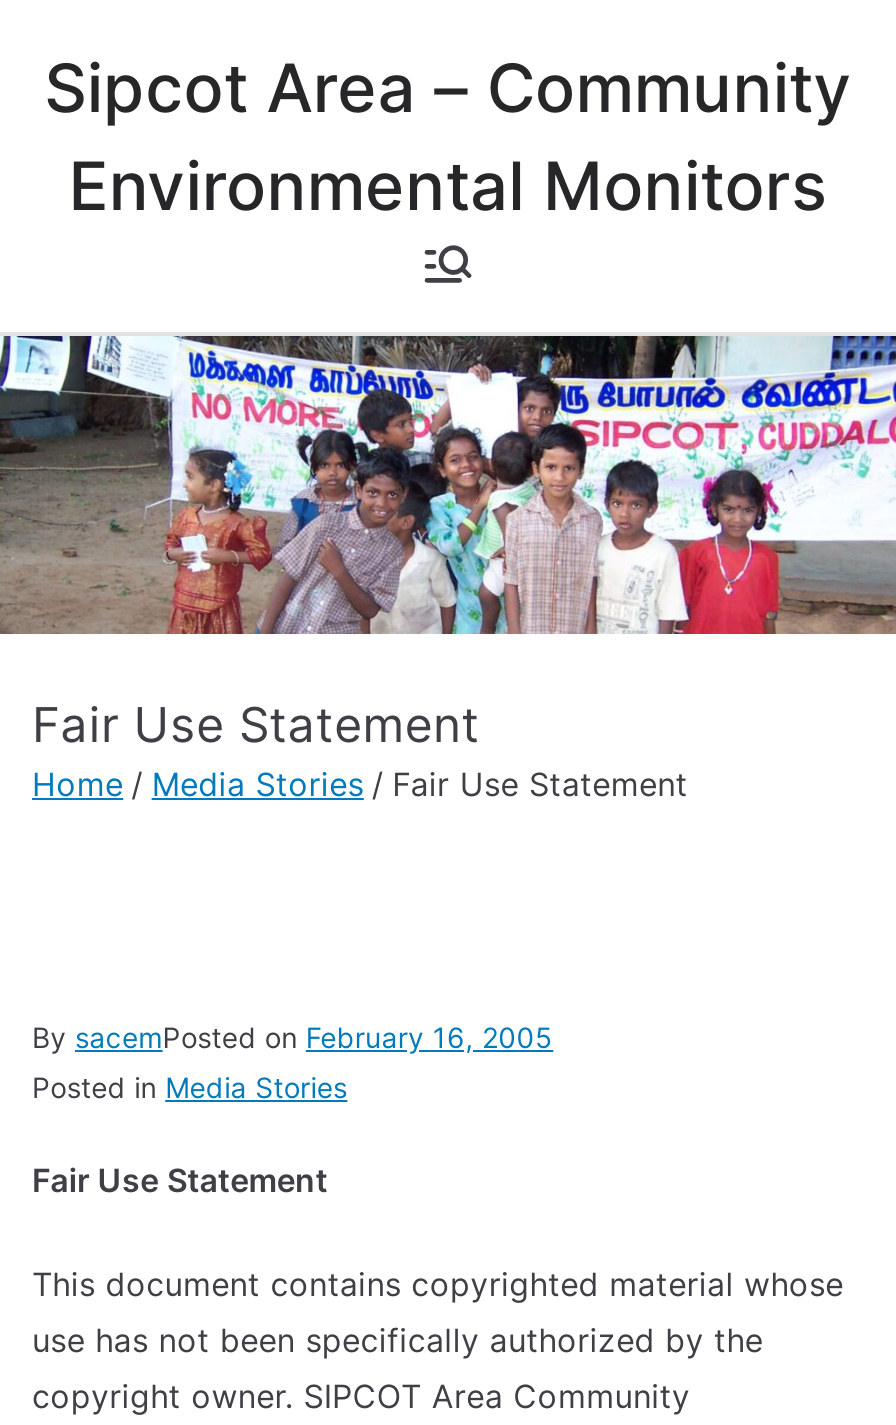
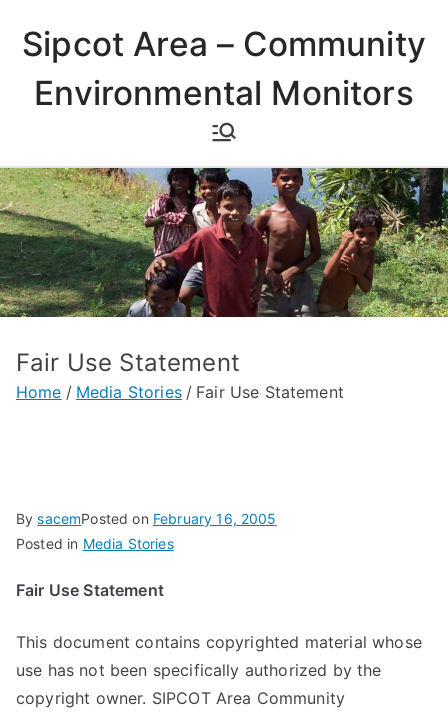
- [image]
+ [image]
